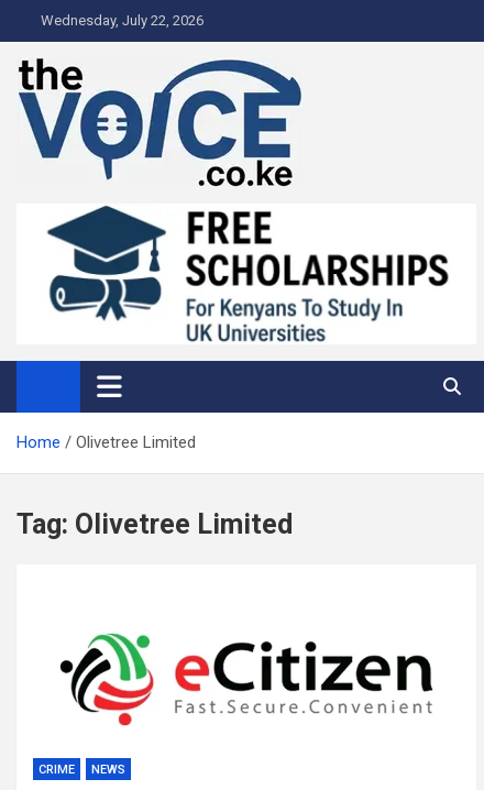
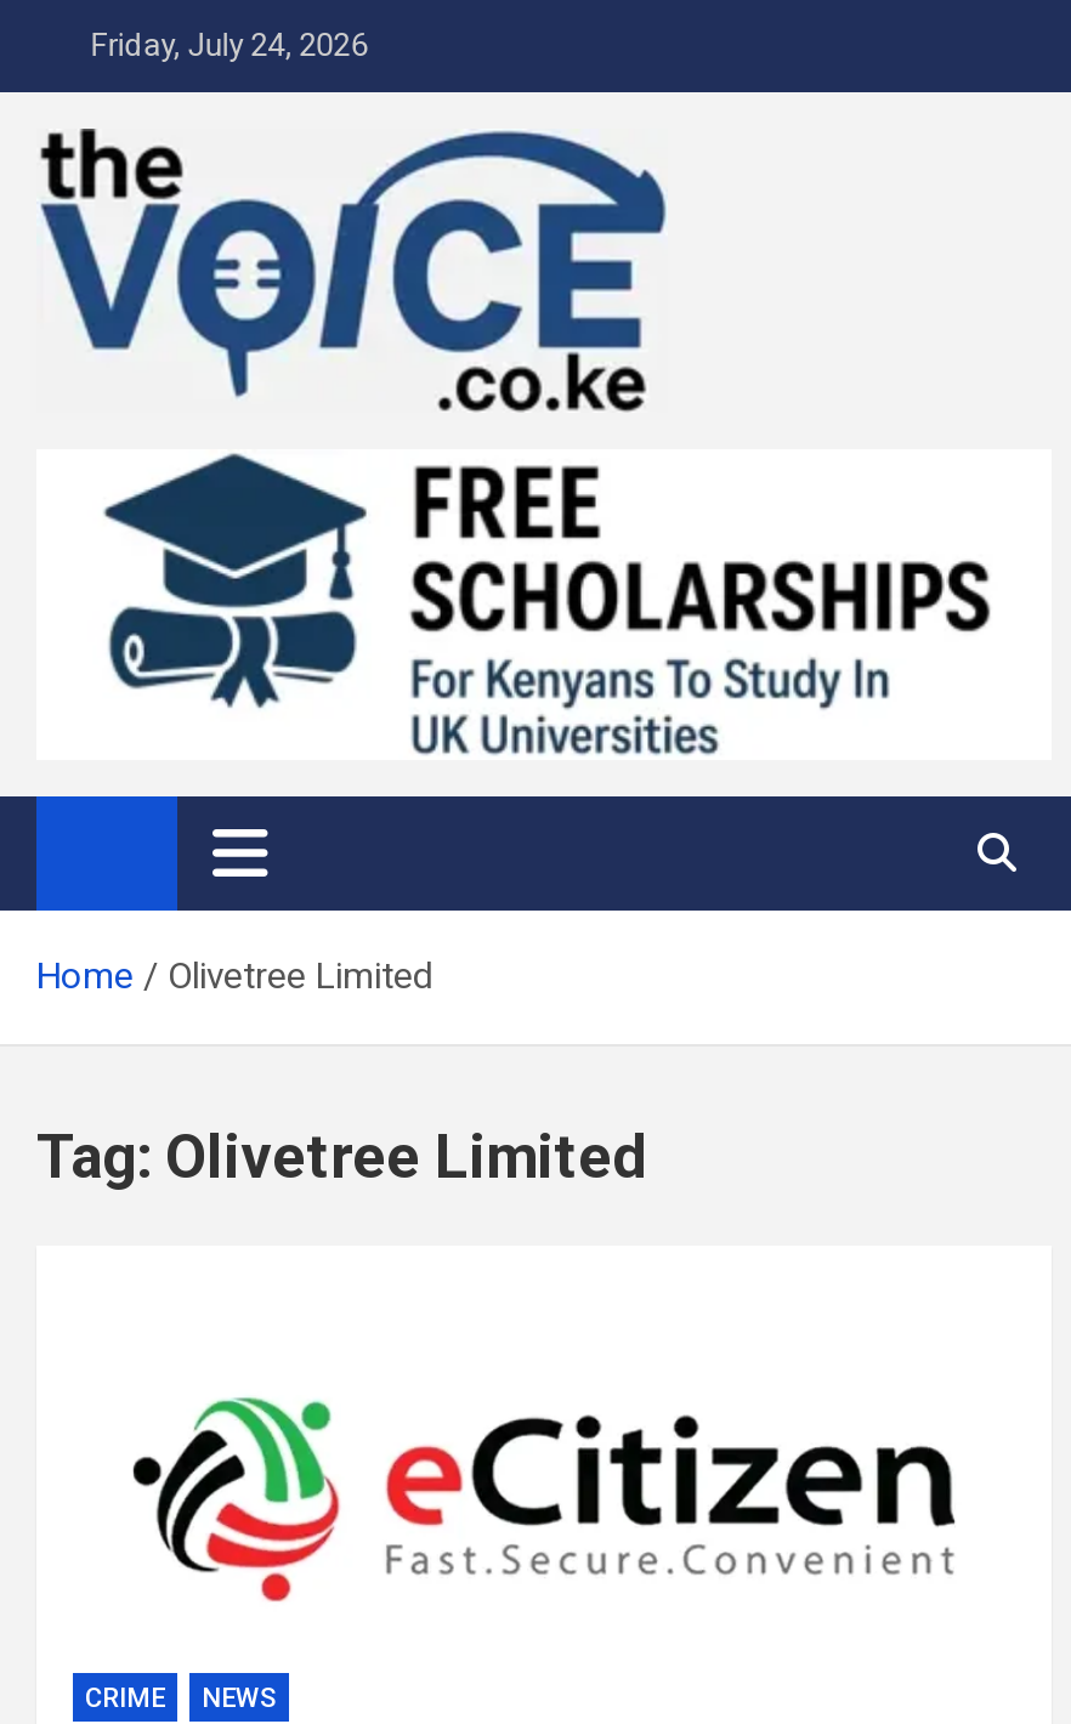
- Wednesday, July 22, 2026
+ Friday, July 24, 2026
